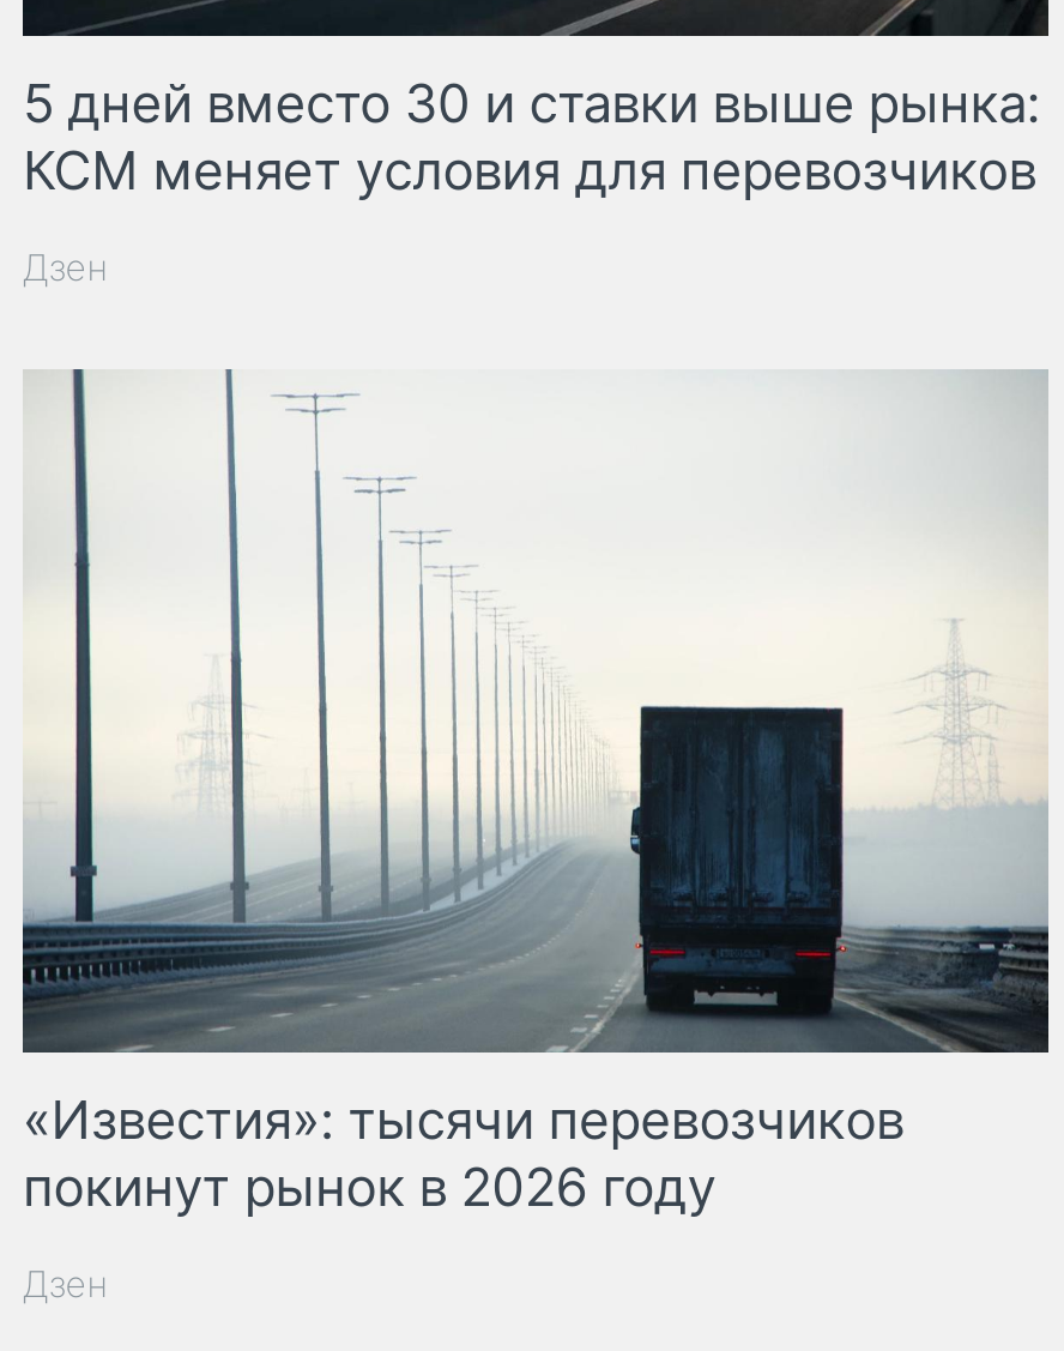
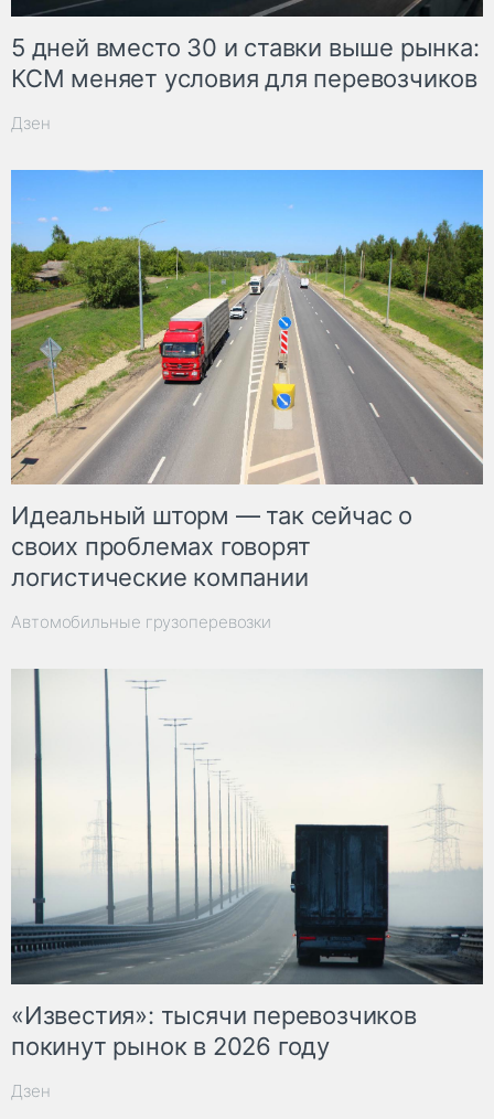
+ [image]
+ Идеальный шторм — так сейчас о
+ своих проблемах говорят
+ логистические компании
+ Автомобильные грузоперевозки
